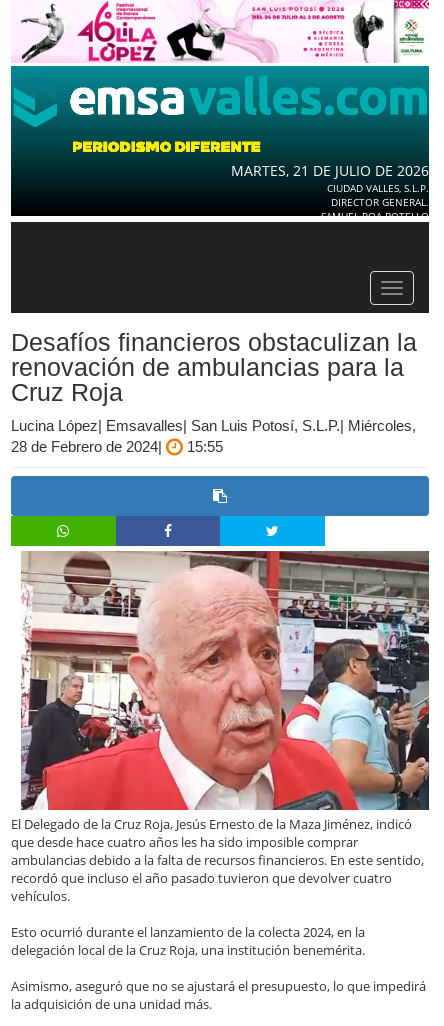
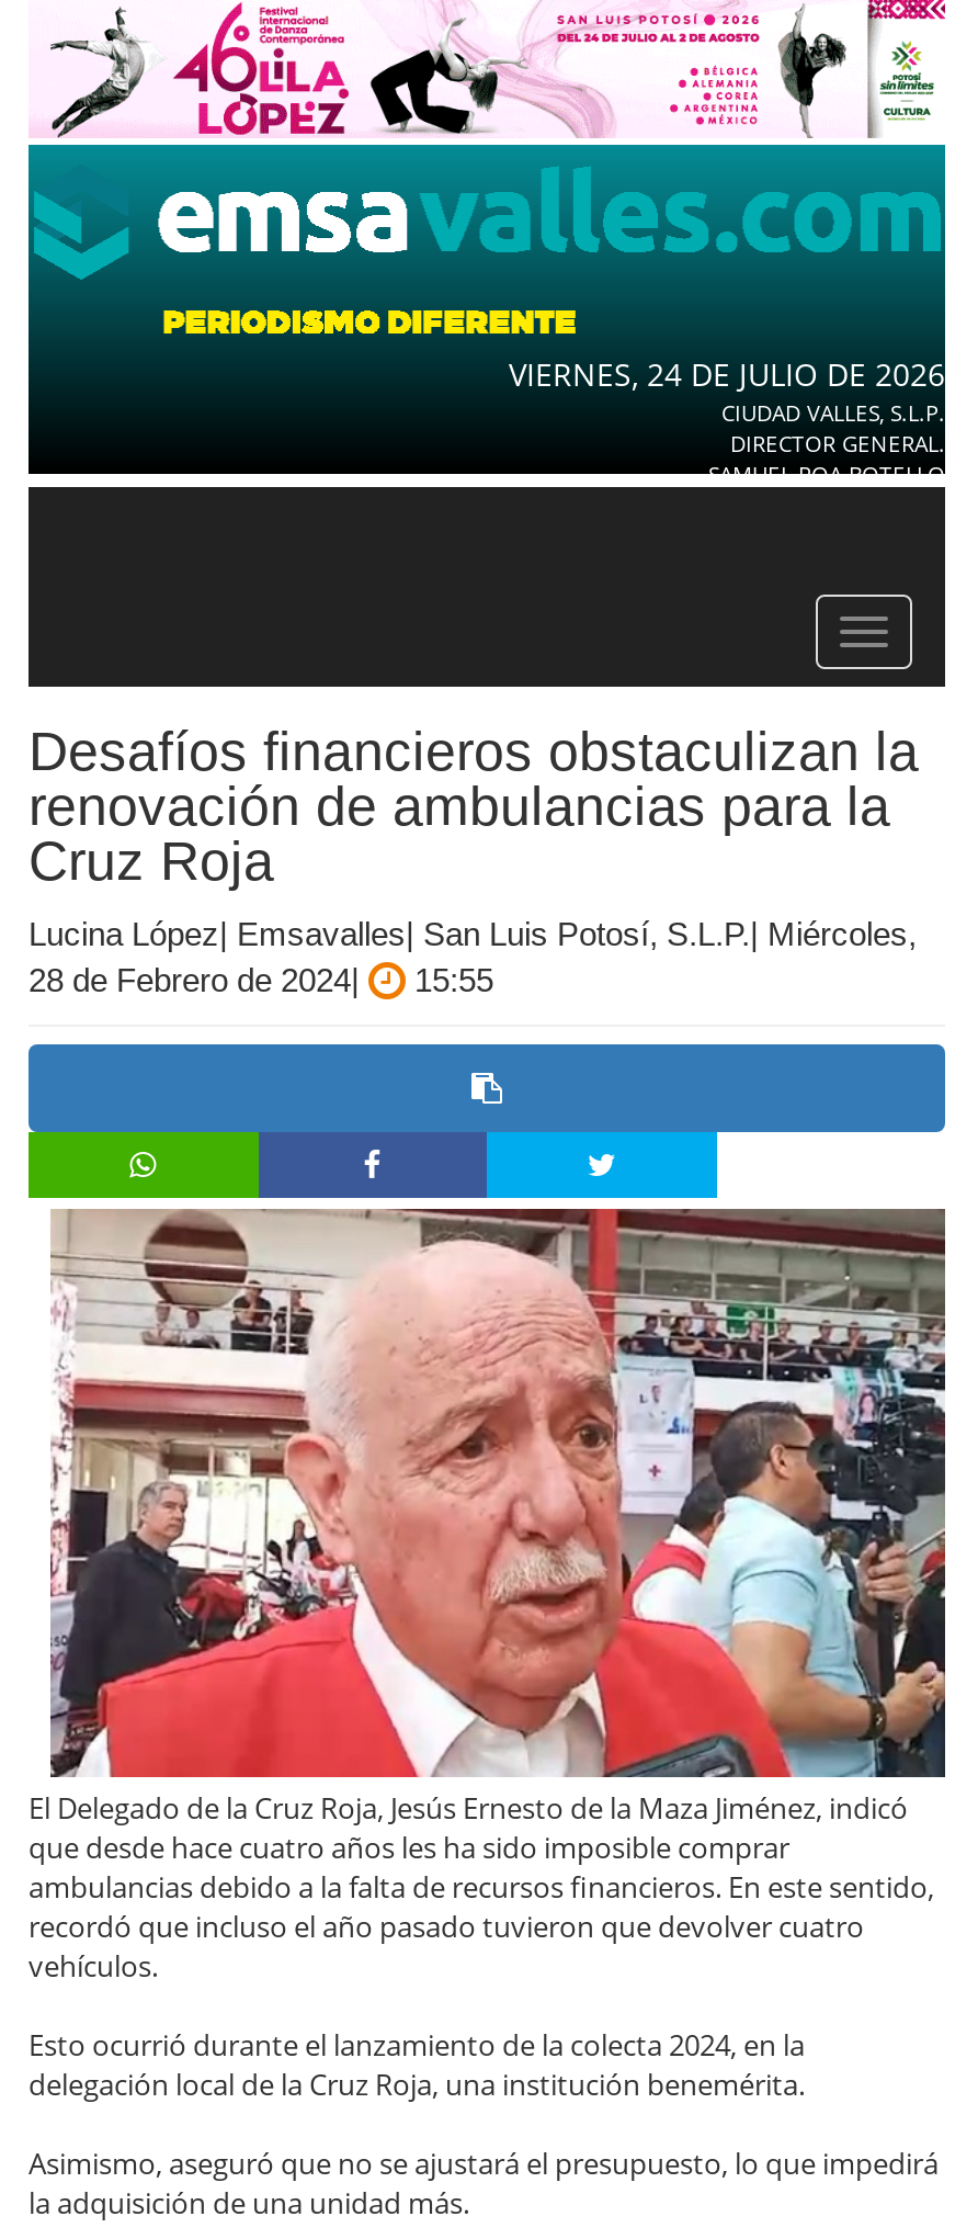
- MARTES, 21 DE JULIO DE 2026
+ VIERNES, 24 DE JULIO DE 2026
